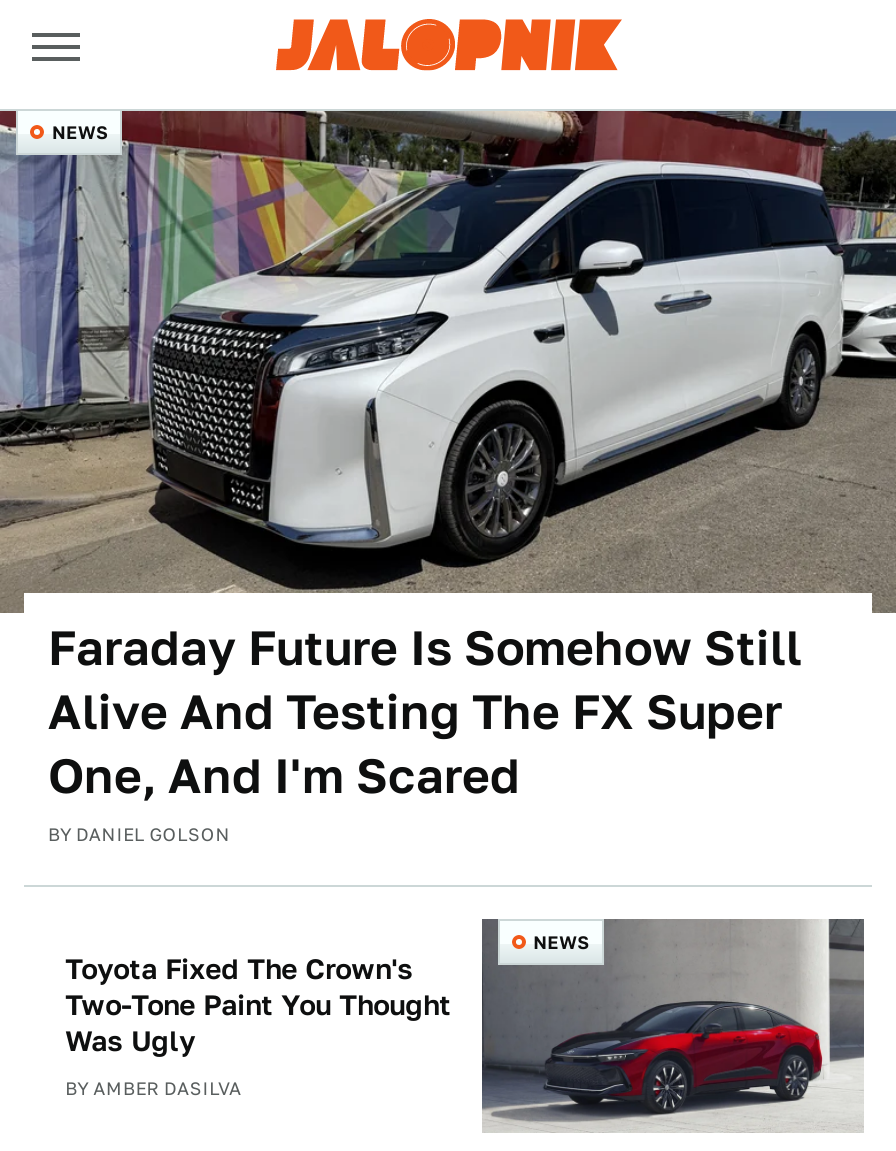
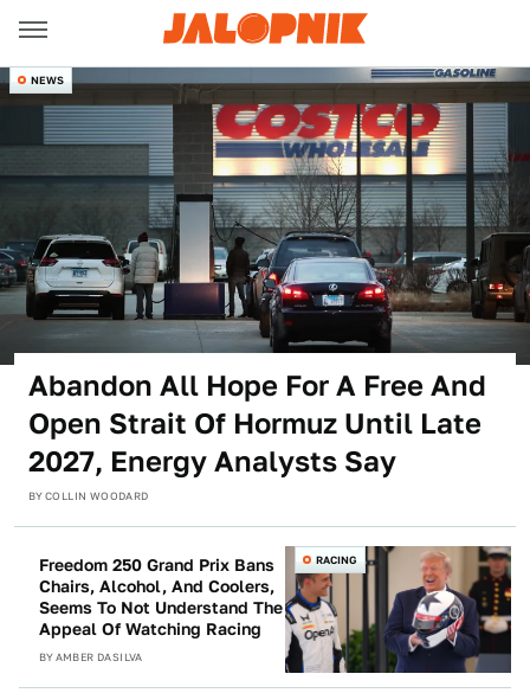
- [image]
- Faraday Future Is Somehow Still
- Alive And Testing The FX Super
- One, And I'm Scared
- BY DANIEL GOLSON
+ [image]
+ Abandon All Hope For A Free And
+ Open Strait Of Hormuz Until Late
+ 2027, Energy Analysts Say
+ BY COLLIN WOODARD

- [image]
- NEWS
- Toyota Fixed The Crown's
- Two-Tone Paint You Thought
- Was Ugly
+ [image]
+ RACING
+ Freedom 250 Grand Prix Bans
+ Chairs, Alcohol, And Coolers,
+ Seems To Not Understand The
+ Appeal Of Watching Racing
